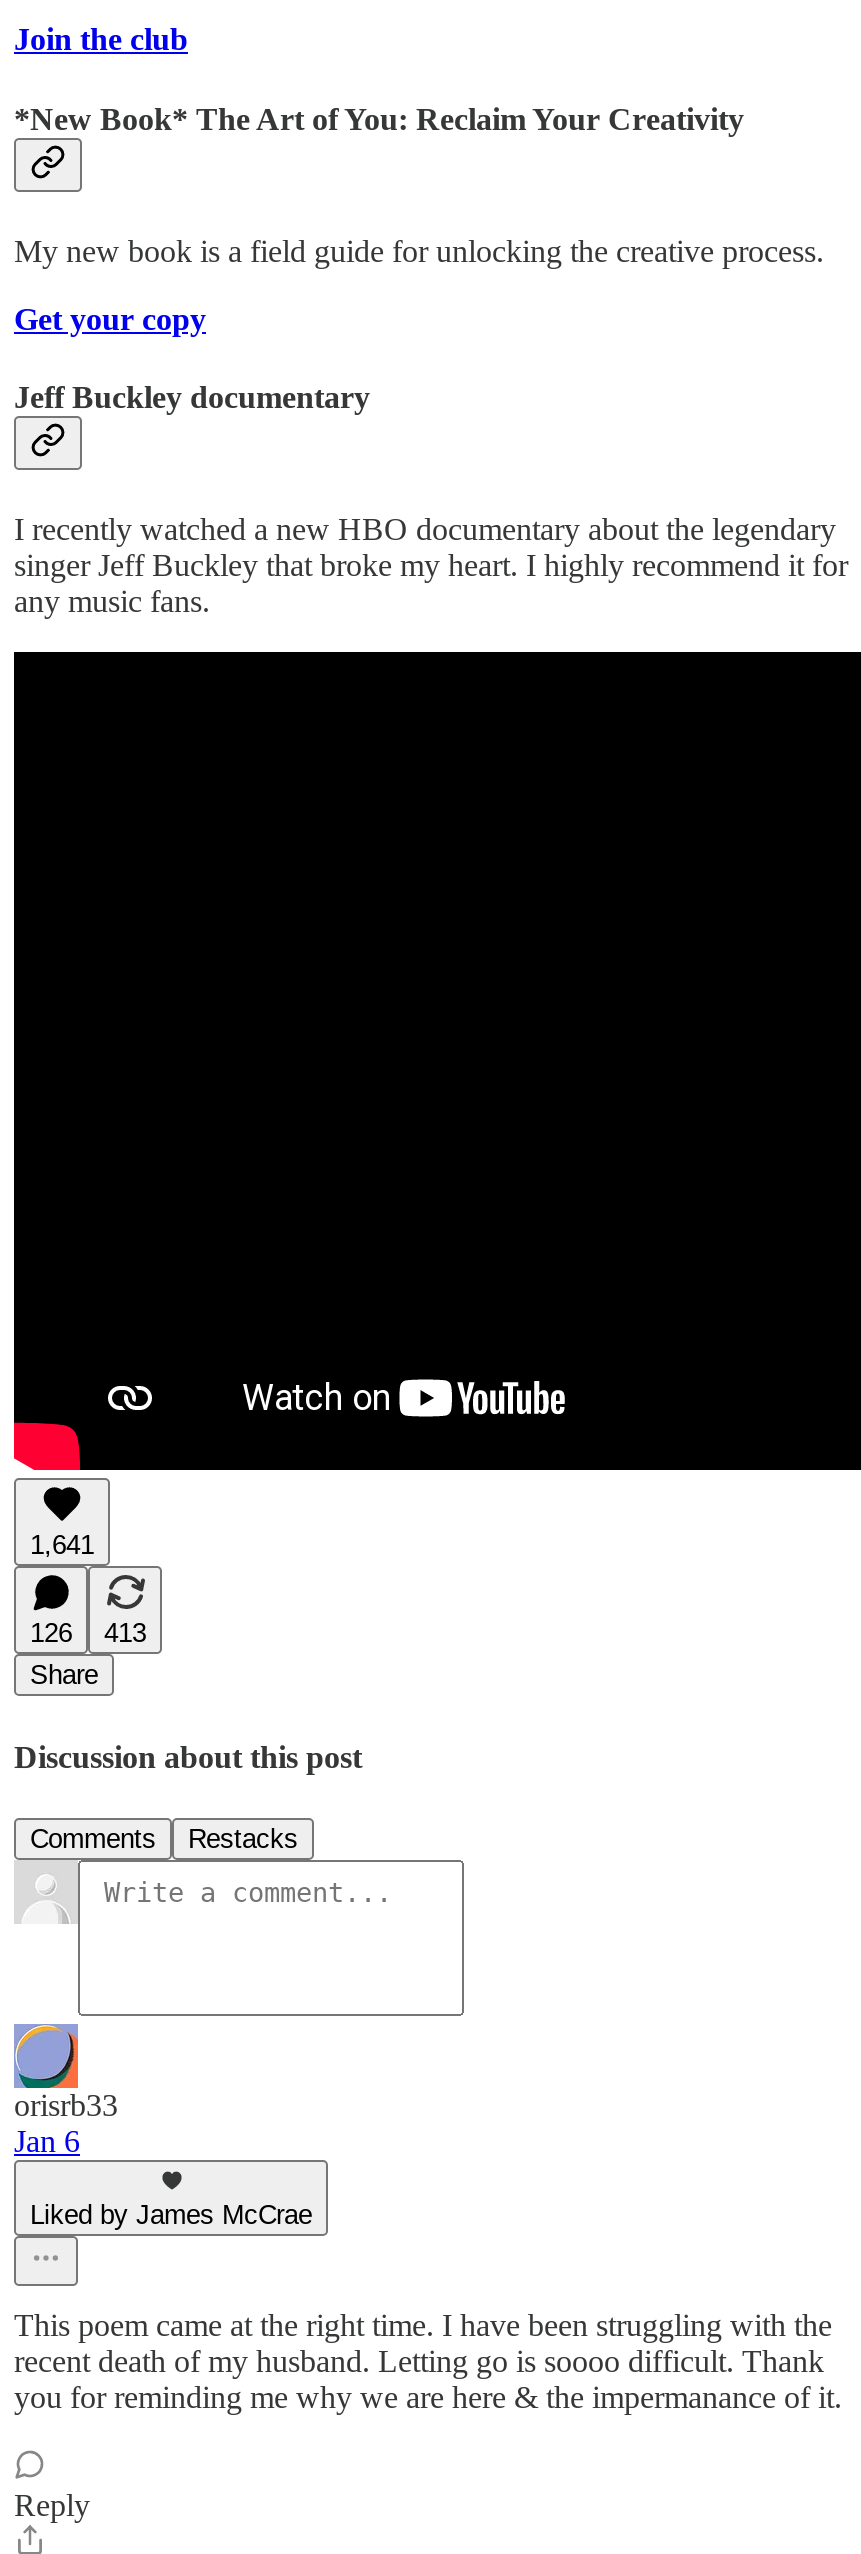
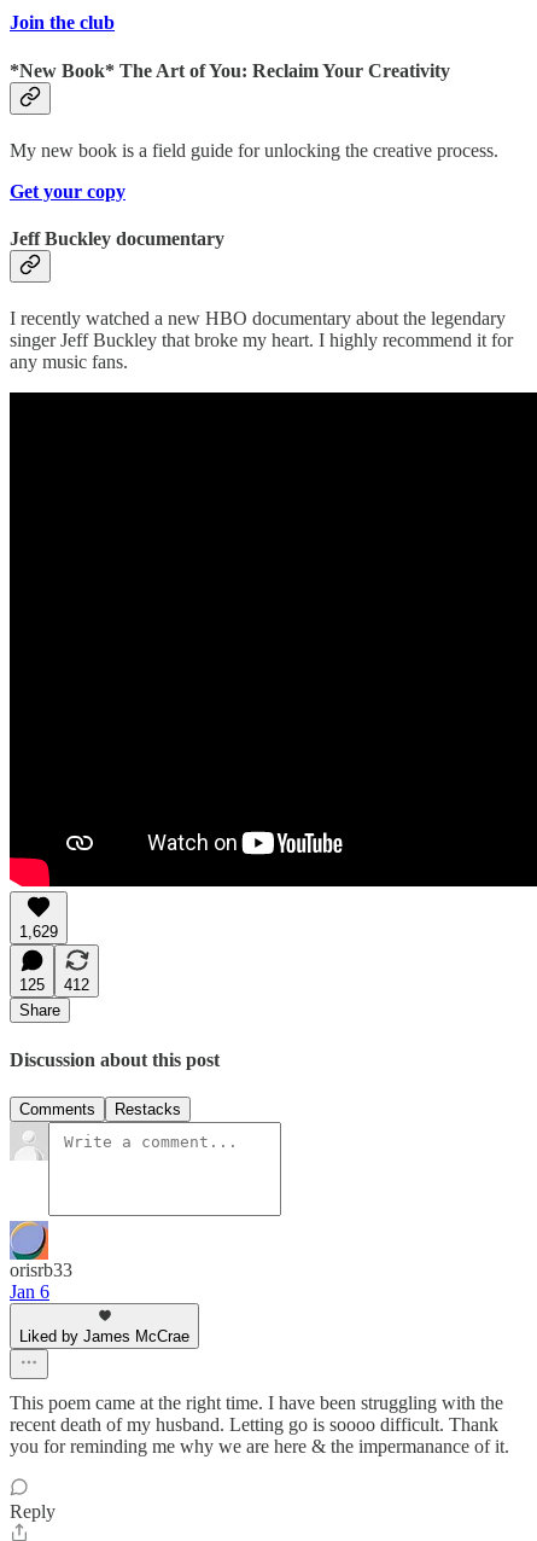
- 1,641
+ 1,629

- 126
+ 125

- 413
+ 412
